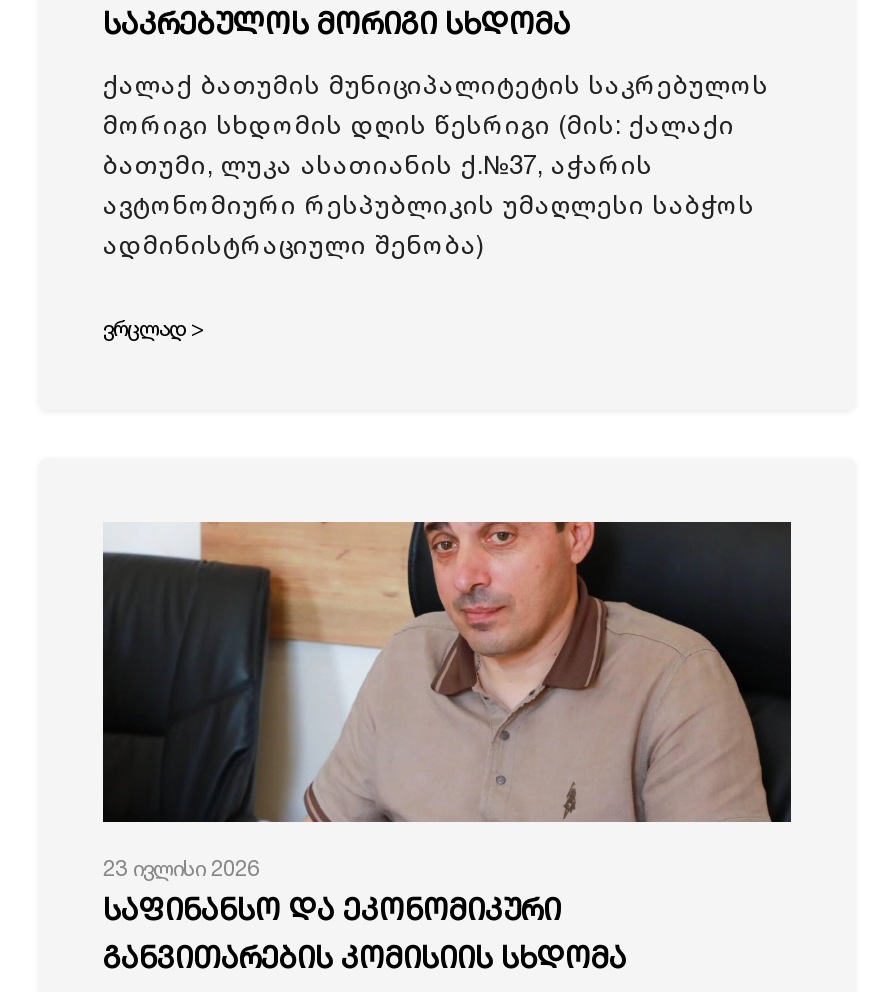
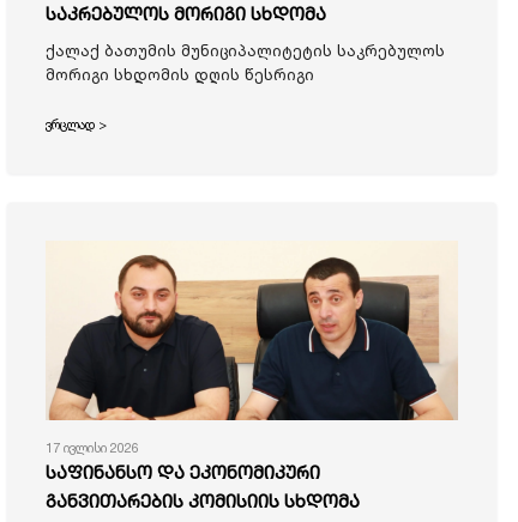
- მორიგი სხდომის დღის წესრიგი (მის: ქალაქი
- ბათუმი, ლუკა ასათიანის ქ.№37, აჭარის
- ავტონომიური რესპუბლიკის უმაღლესი საბჭოს
- ადმინისტრაციული შენობა)
+ მორიგი სხდომის დღის წესრიგი

- [image]
- 23 ივლისი 2026
+ [image]
+ 17 ივლისი 2026
